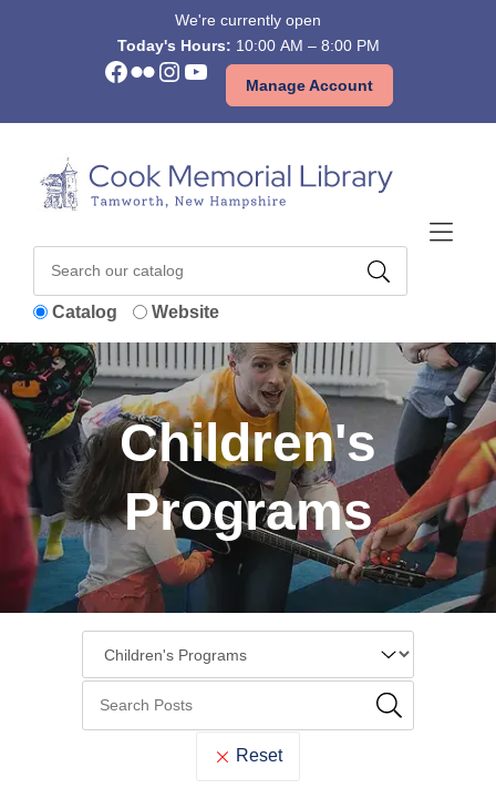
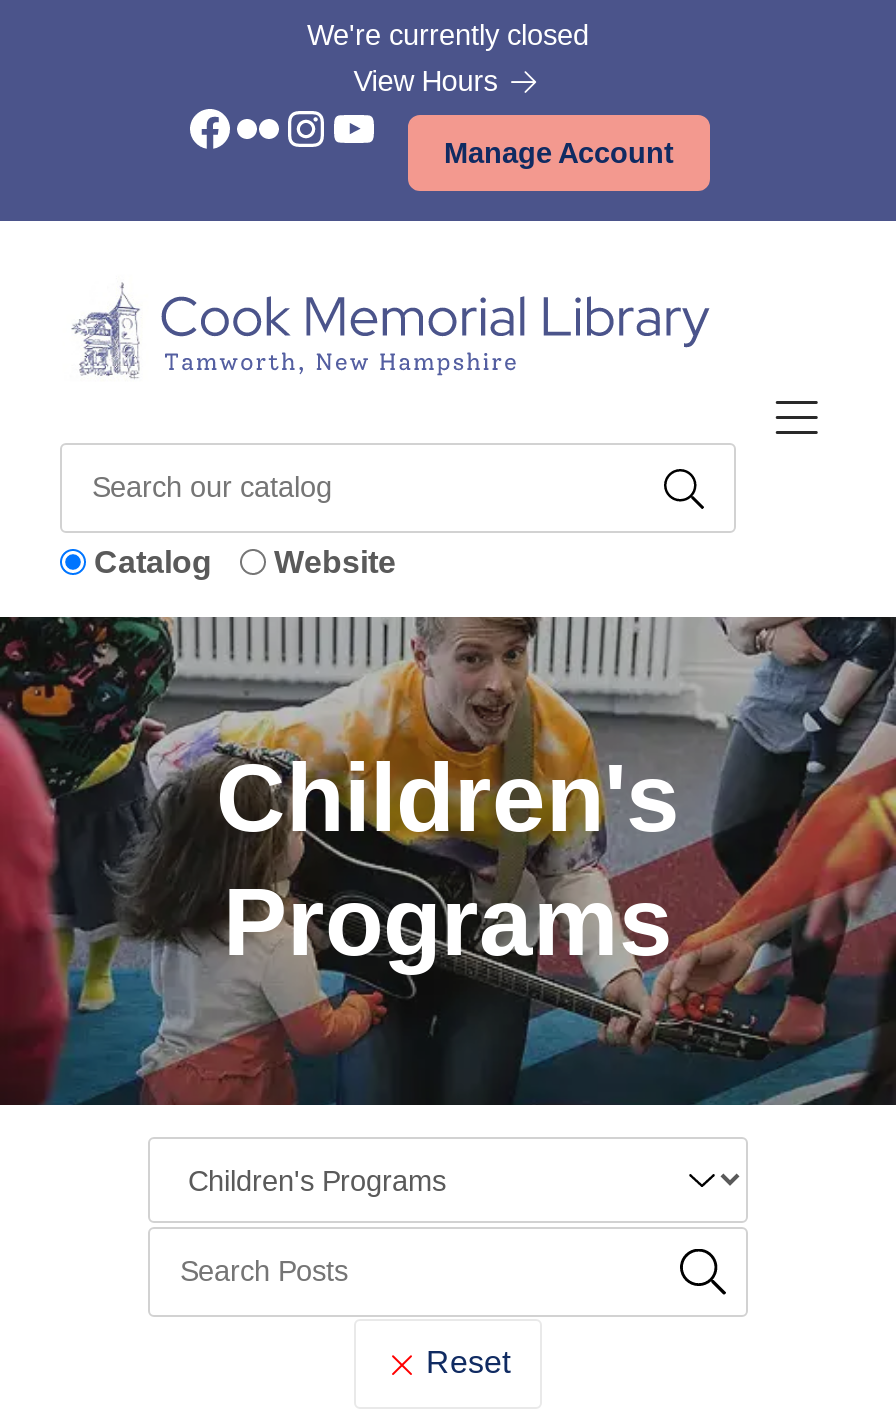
- We're currently open
- Today's Hours: 10:00 AM – 8:00 PM
+ We're currently closed
+ View Hours
